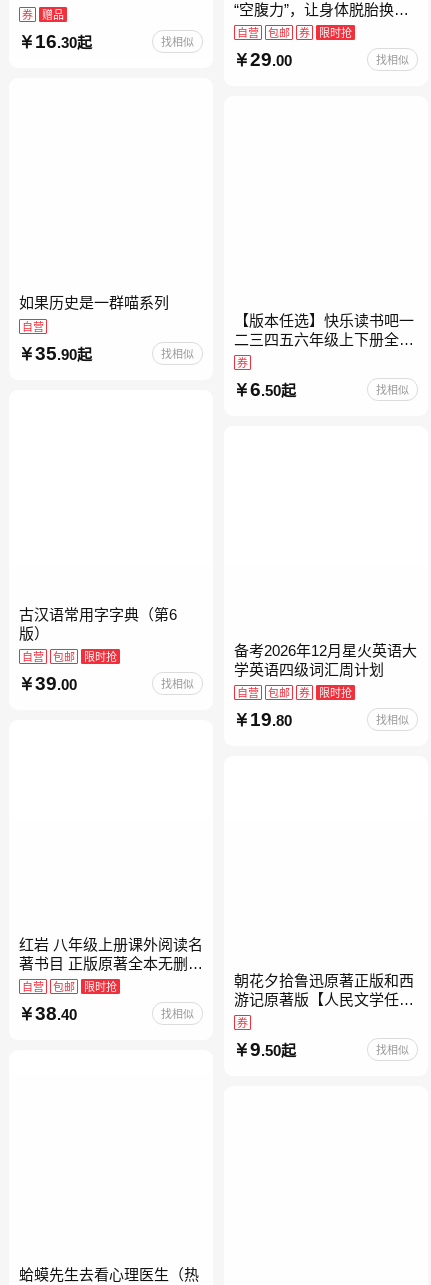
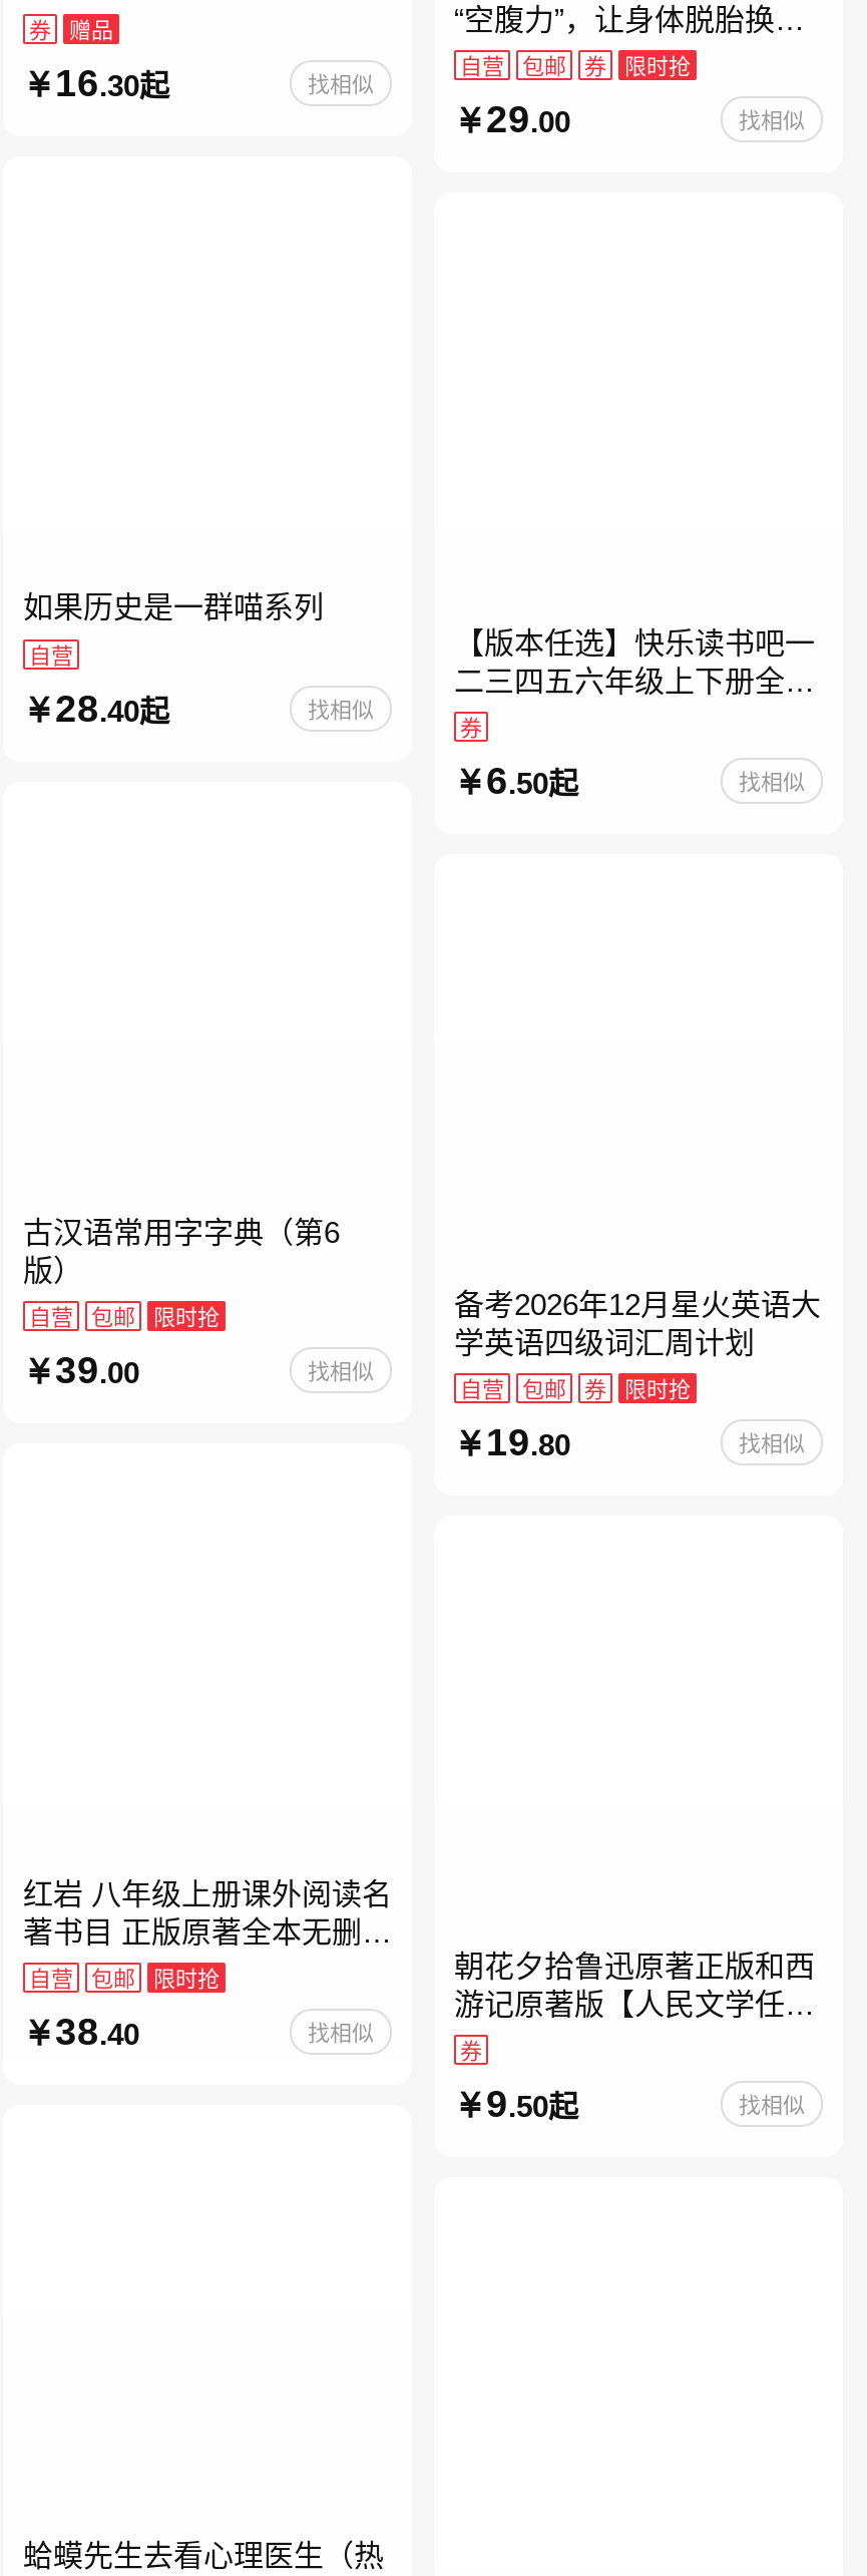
- 35.90起
+ 28.40起
